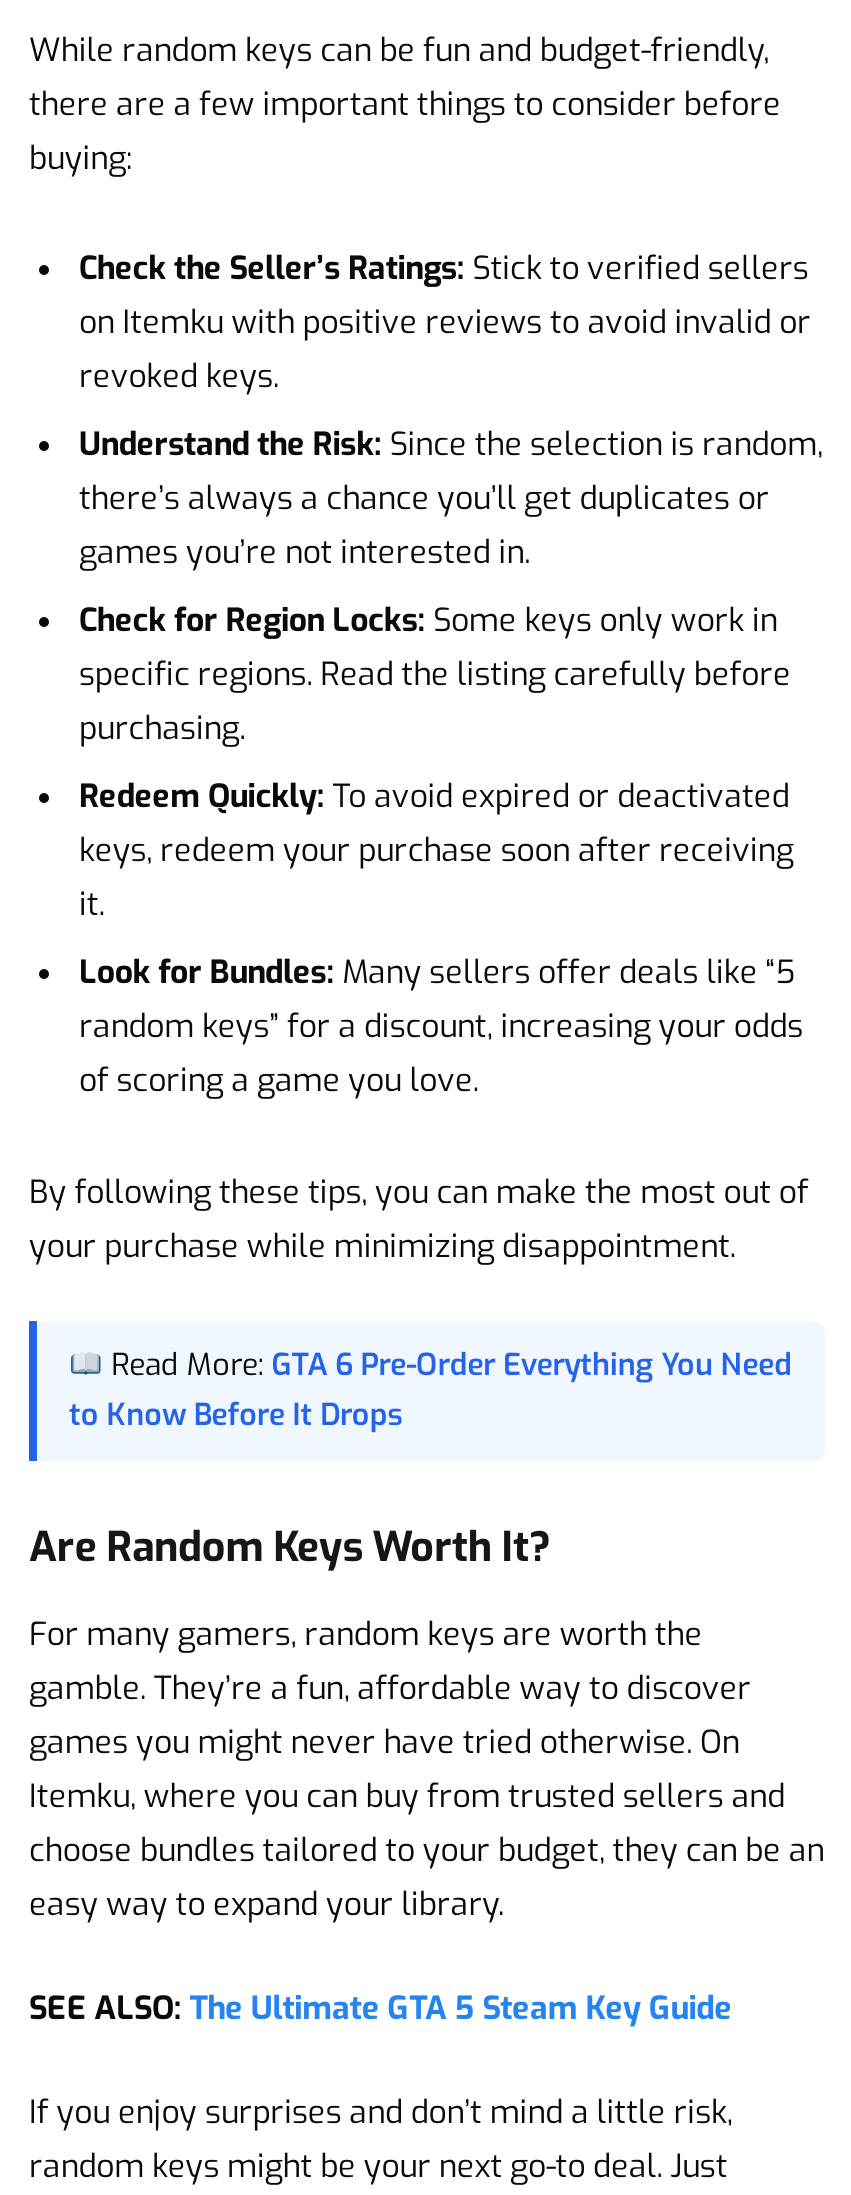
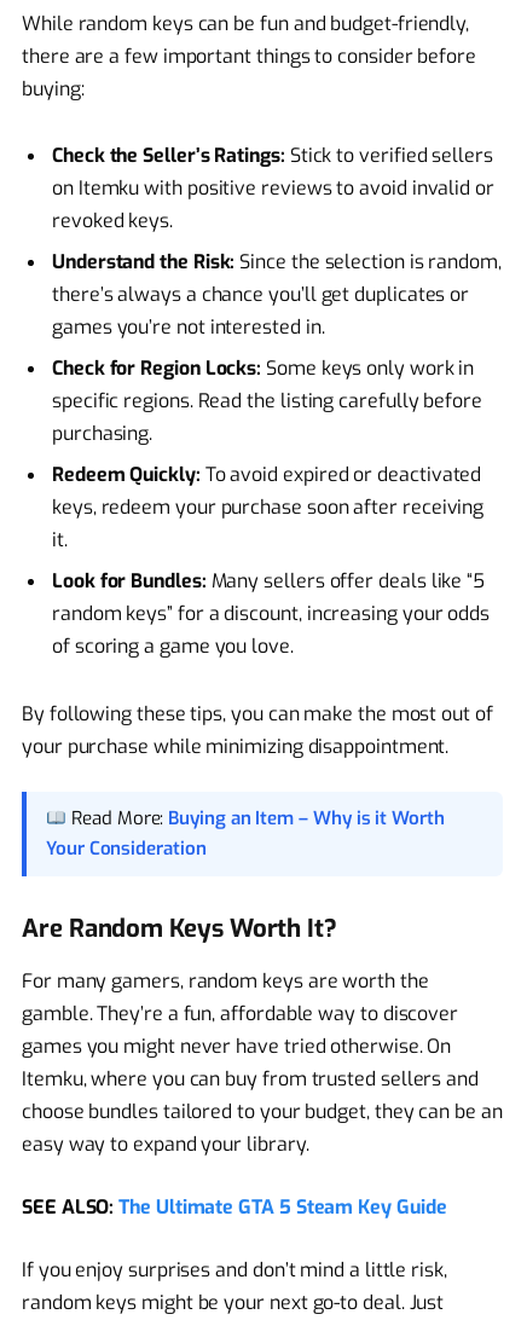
- Read More: GTA 6 Pre-Order Everything You Need
- to Know Before It Drops
+ Read More: Buying an Item – Why is it Worth
+ Your Consideration
